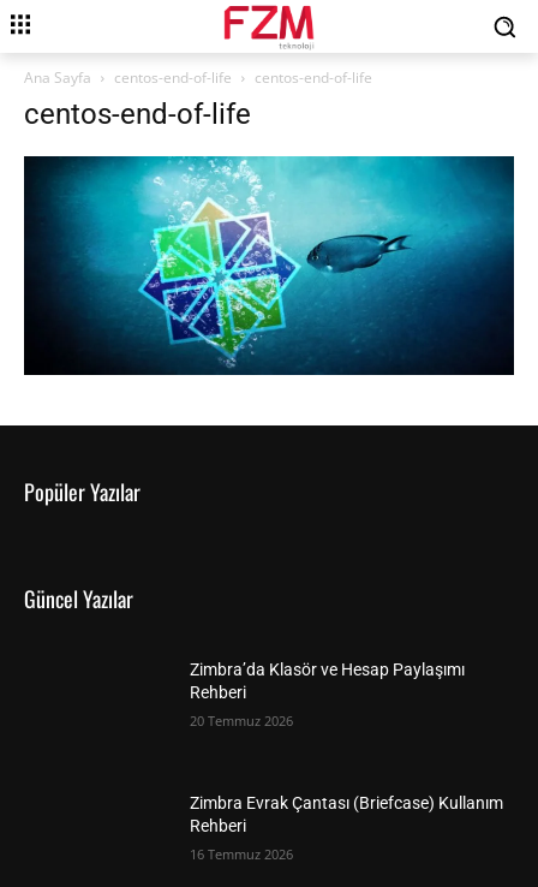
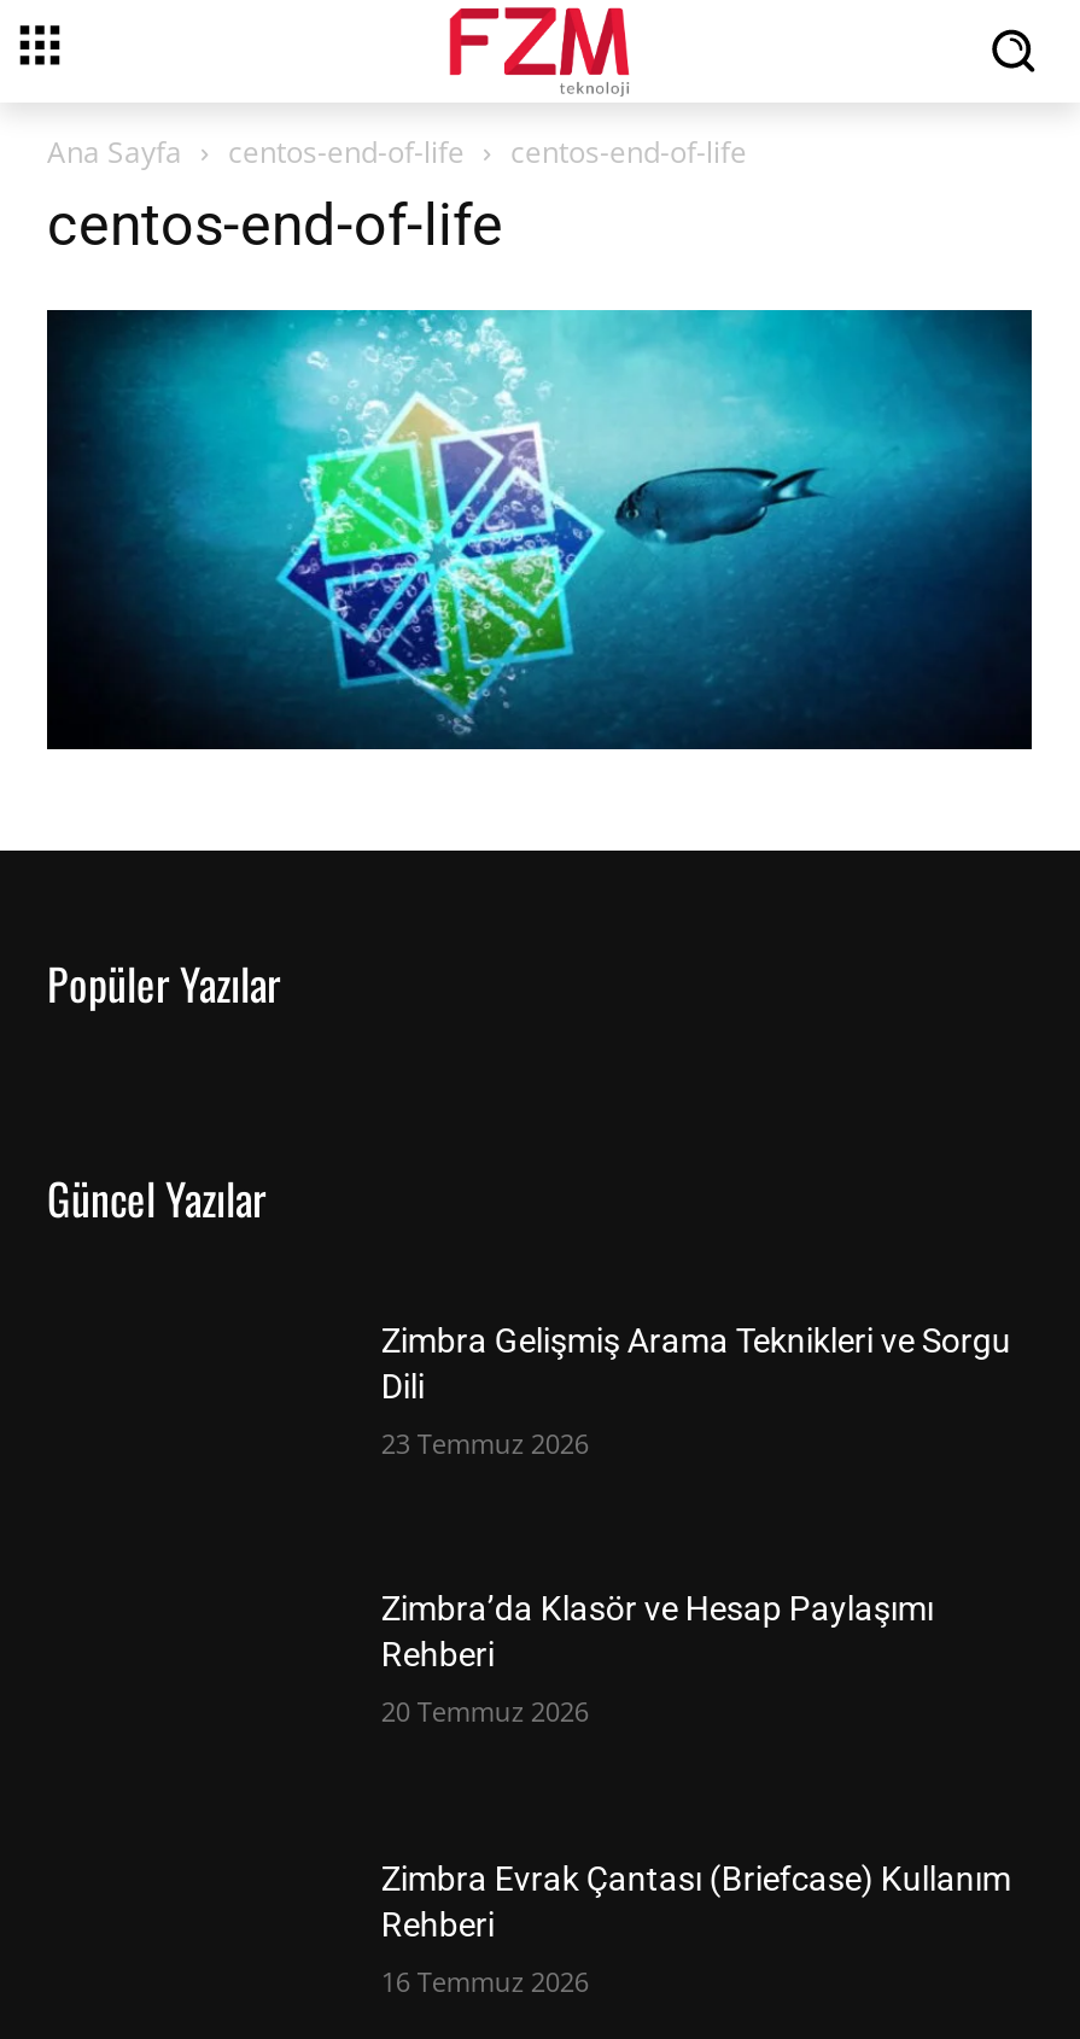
+ Zimbra Gelişmiş Arama Teknikleri ve Sorgu
+ Dili
+ 23 Temmuz 2026
